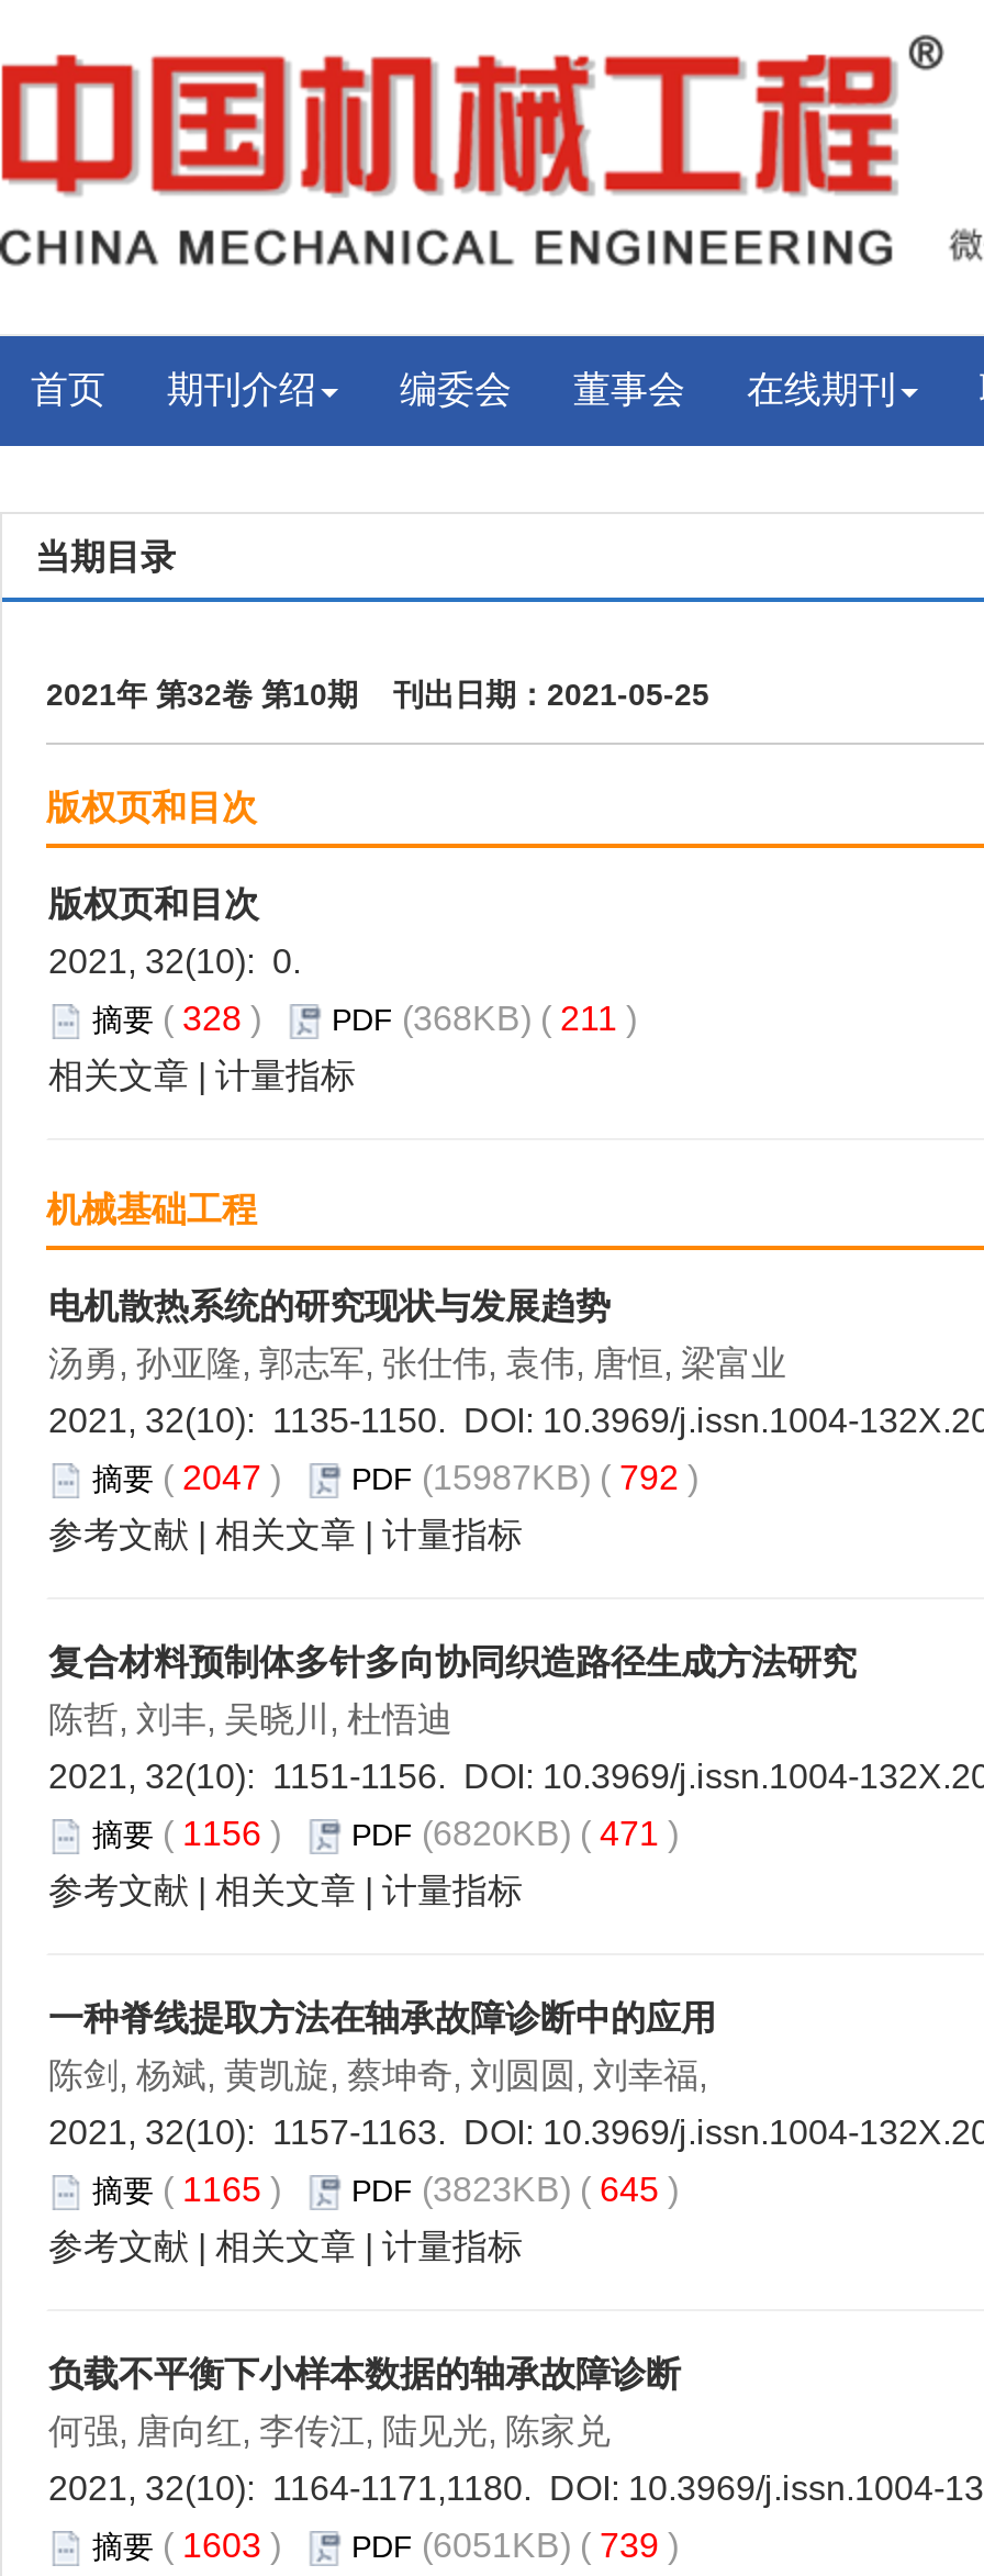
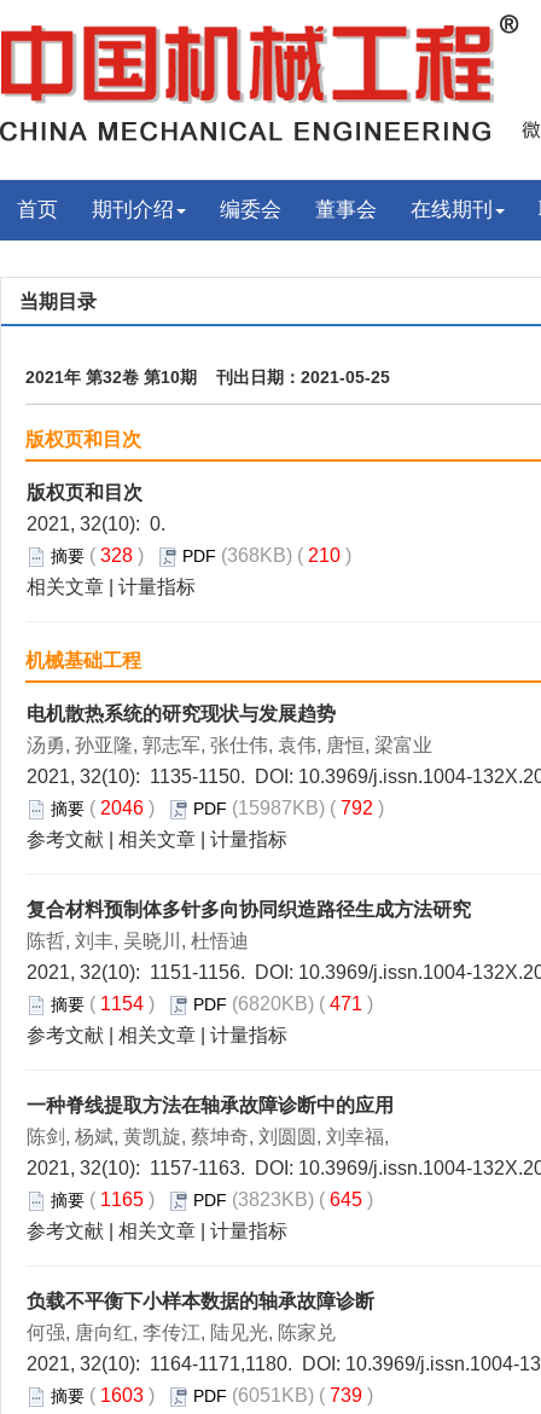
- 摘要(328) PDF (368KB) ( 211)
+ 摘要(328) PDF (368KB) ( 210)

- 摘要(2047) PDF (15987KB) ( 792)
+ 摘要(2046) PDF (15987KB) ( 792)

- 摘要(1156) PDF (6820KB) ( 471)
+ 摘要(1154) PDF (6820KB) ( 471)
